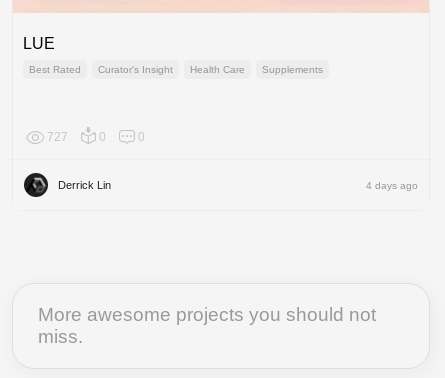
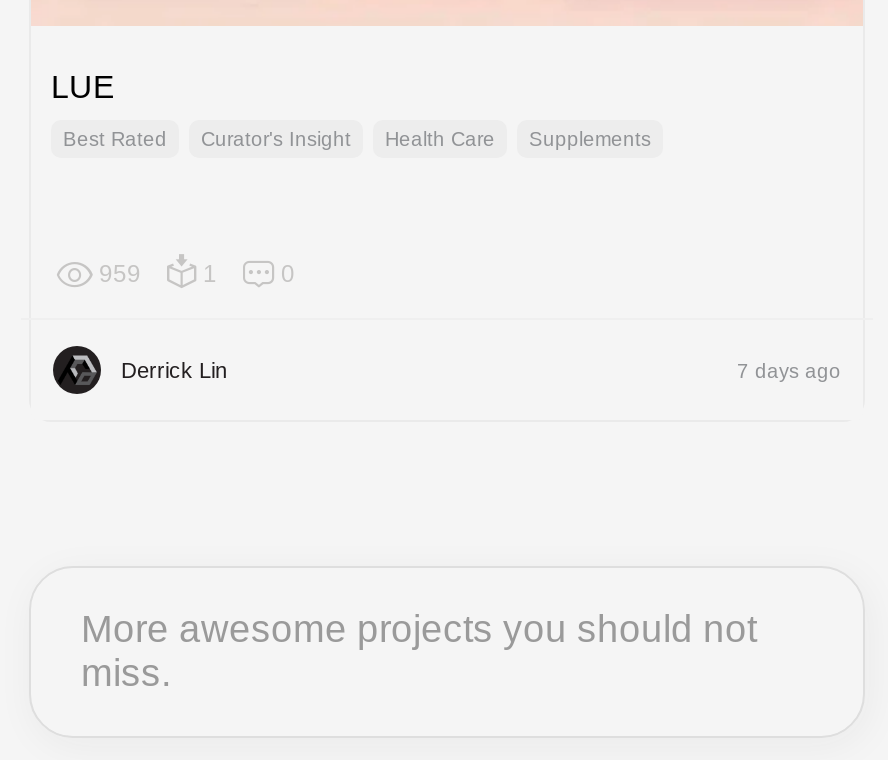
- 727
+ 959

- 0
+ 1

- 4 days ago
+ 7 days ago
